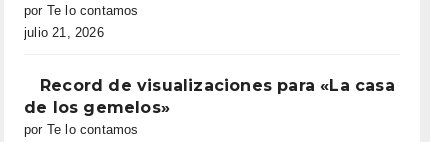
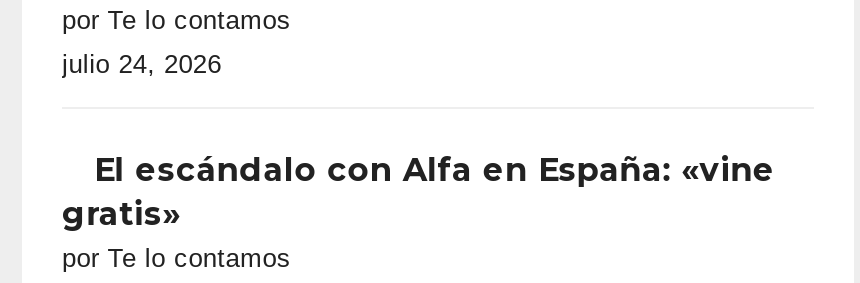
- julio 21, 2026
+ julio 24, 2026

- Record de visualizaciones para «La casa
- de los gemelos»
+ El escándalo con Alfa en España: «vine
+ gratis»
